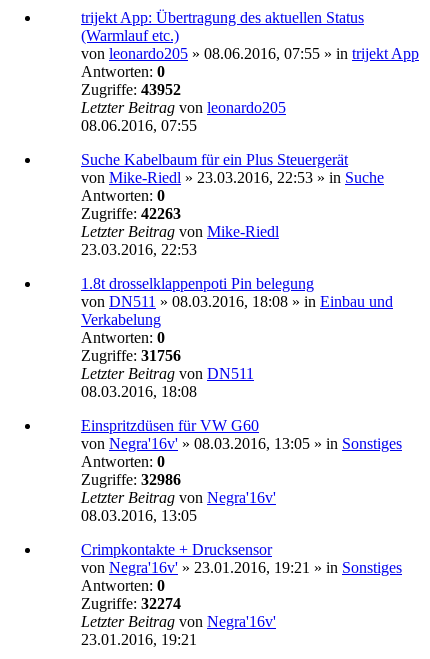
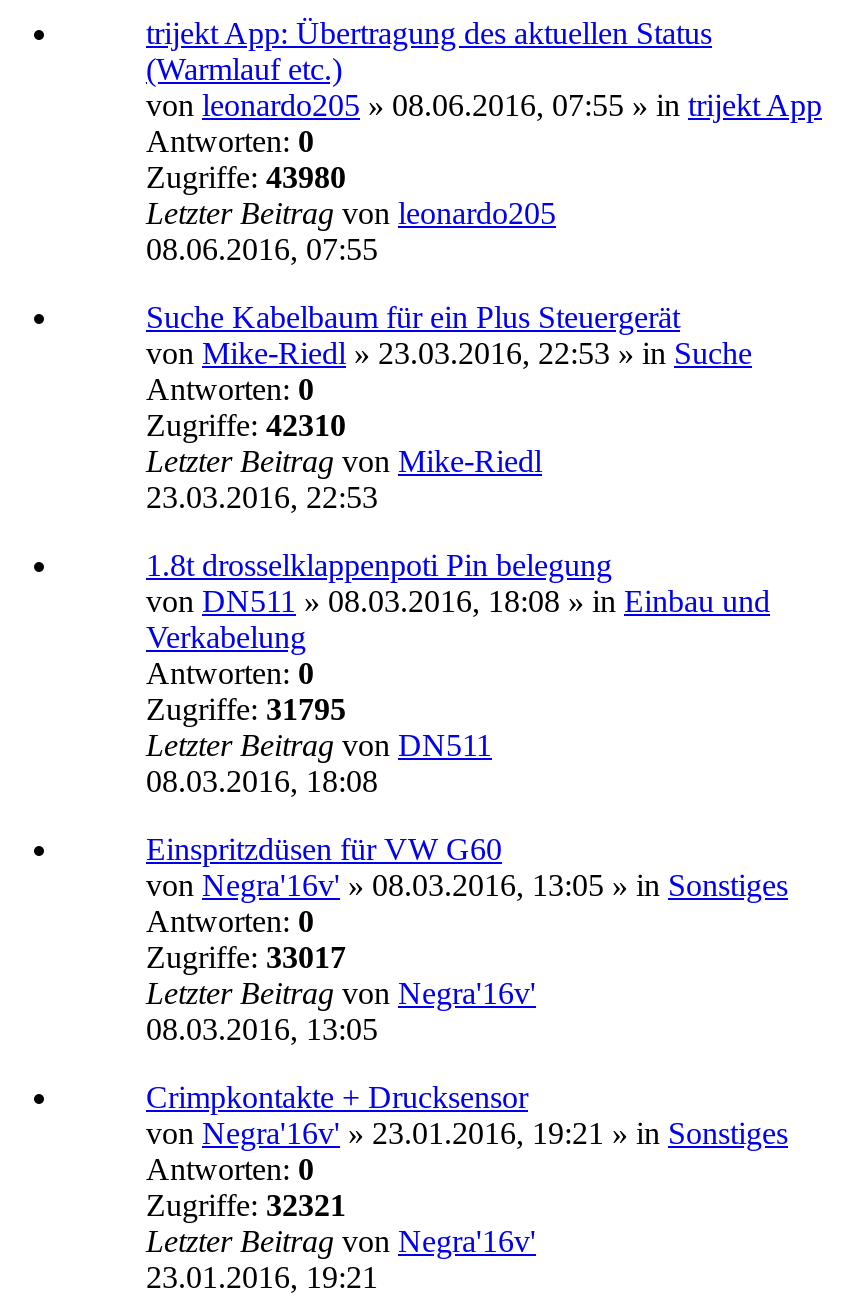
- Zugriffe: 43952
+ Zugriffe: 43980

- Zugriffe: 42263
+ Zugriffe: 42310

- Zugriffe: 31756
+ Zugriffe: 31795

- Zugriffe: 32986
+ Zugriffe: 33017

- Zugriffe: 32274
+ Zugriffe: 32321
